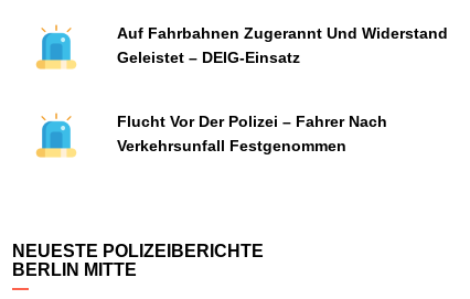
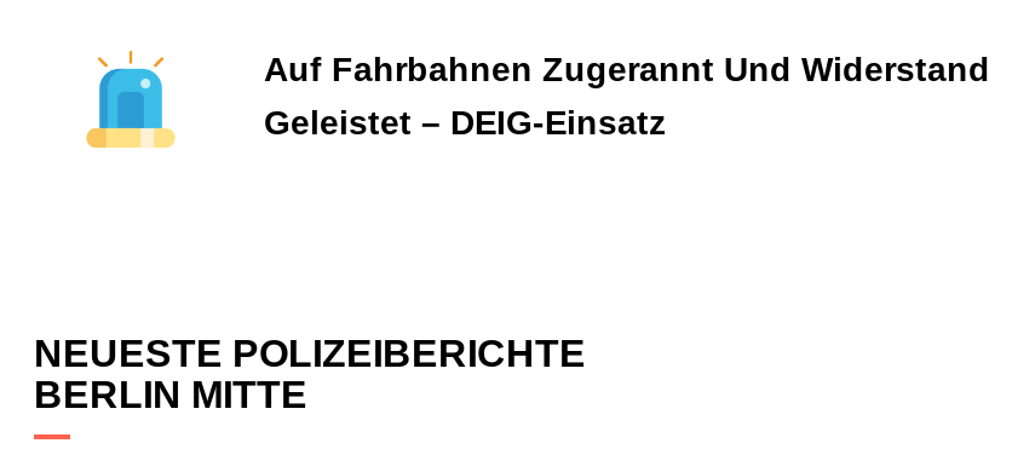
- Flucht Vor Der Polizei – Fahrer Nach
- Verkehrsunfall Festgenommen
